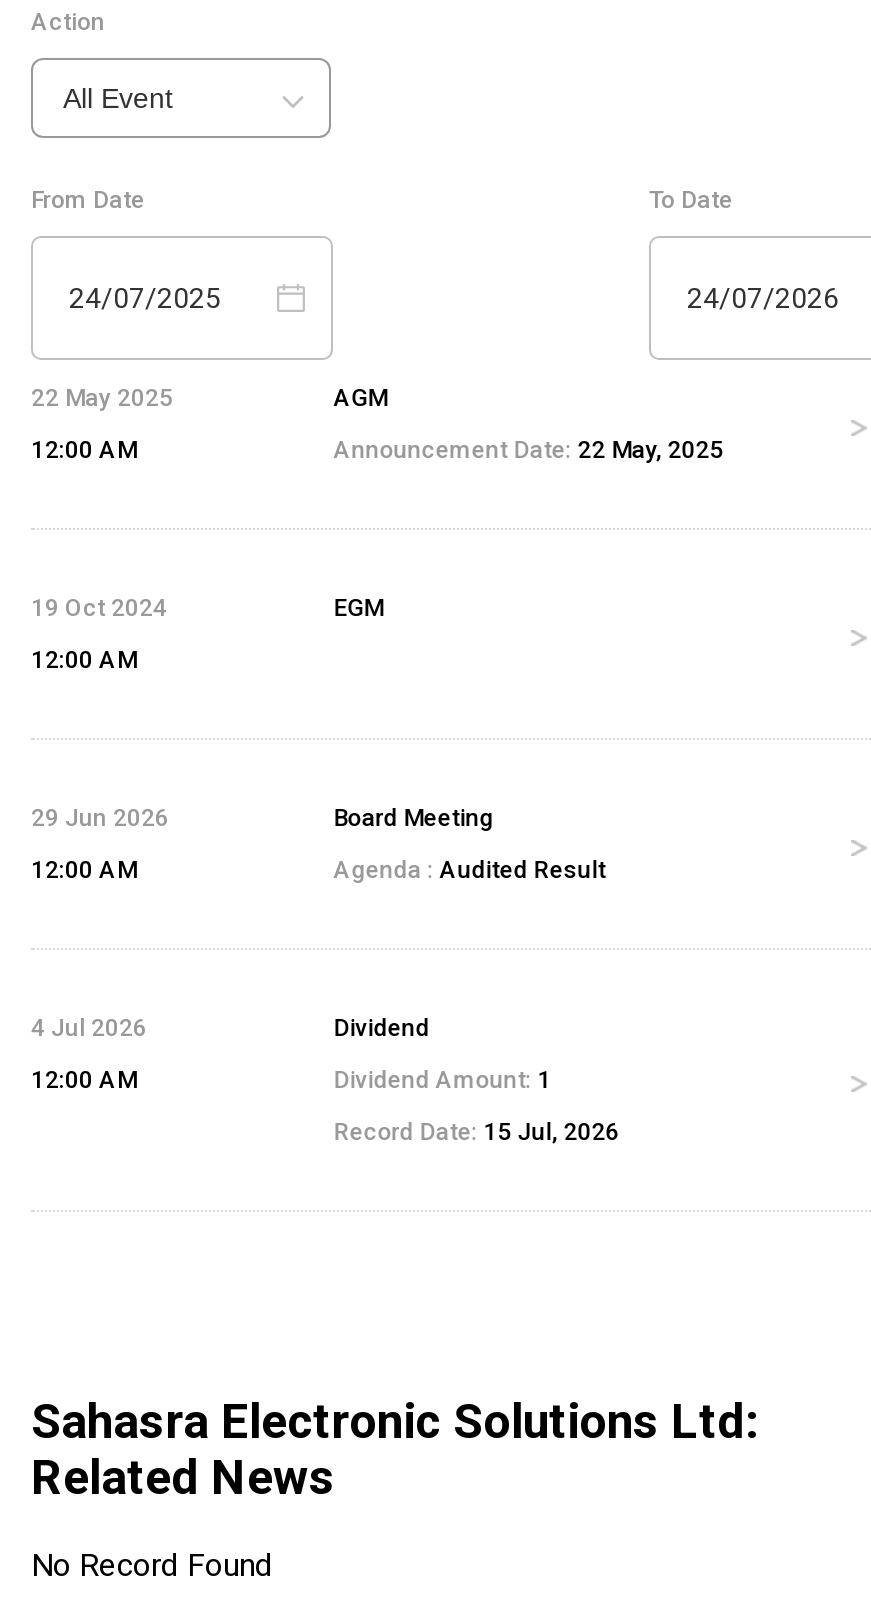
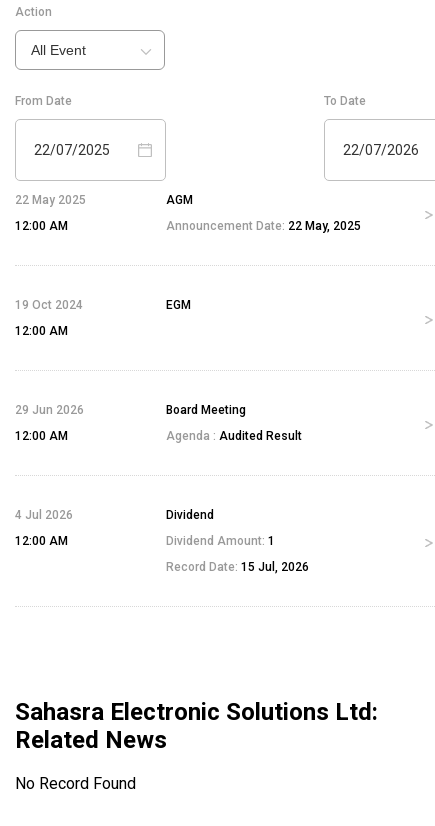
- 24/07/2025
+ 22/07/2025

- 24/07/2026
+ 22/07/2026
